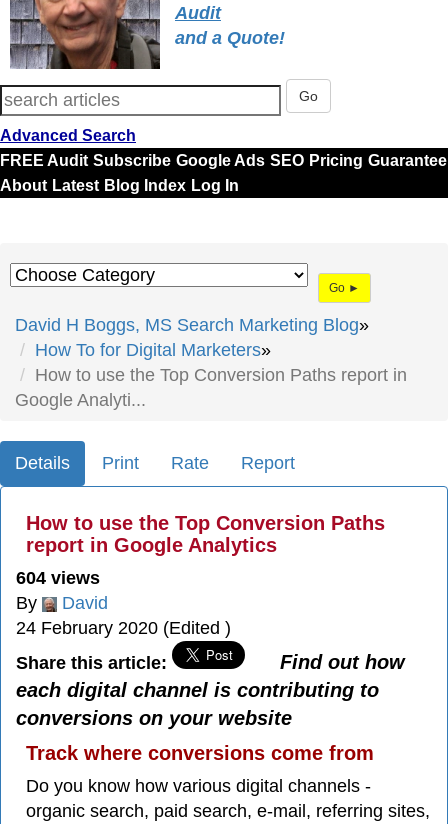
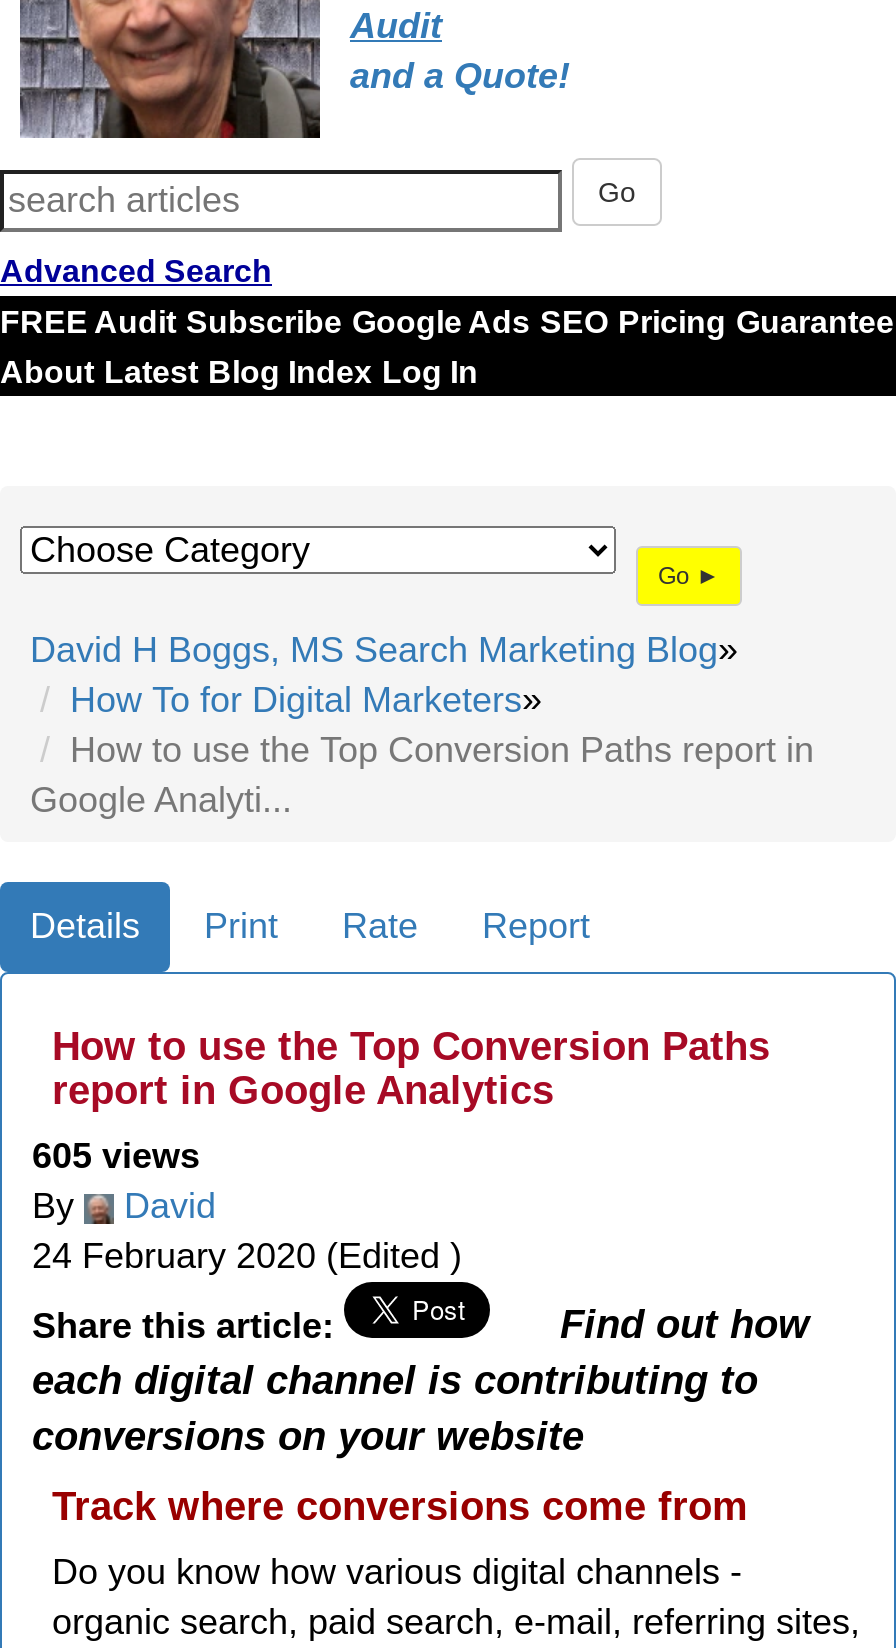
- 604 views
+ 605 views
